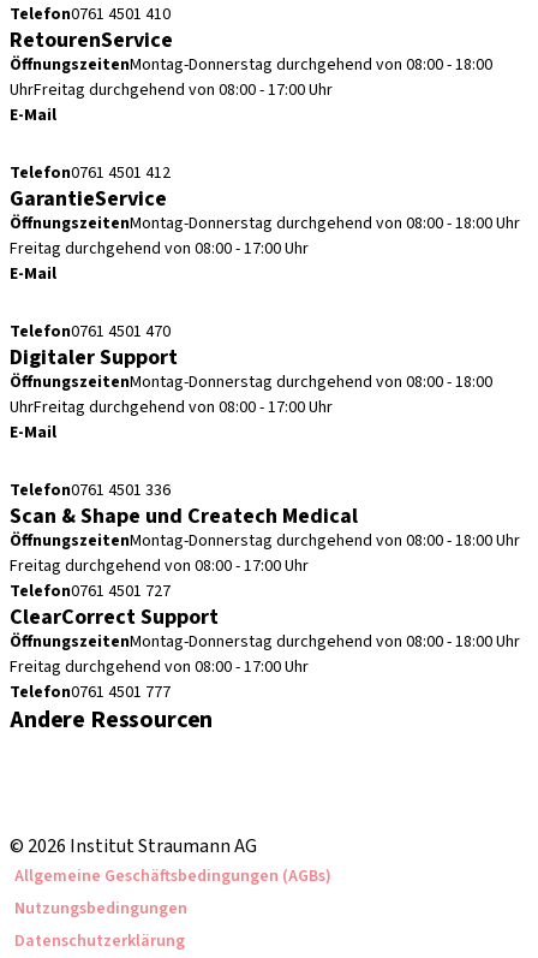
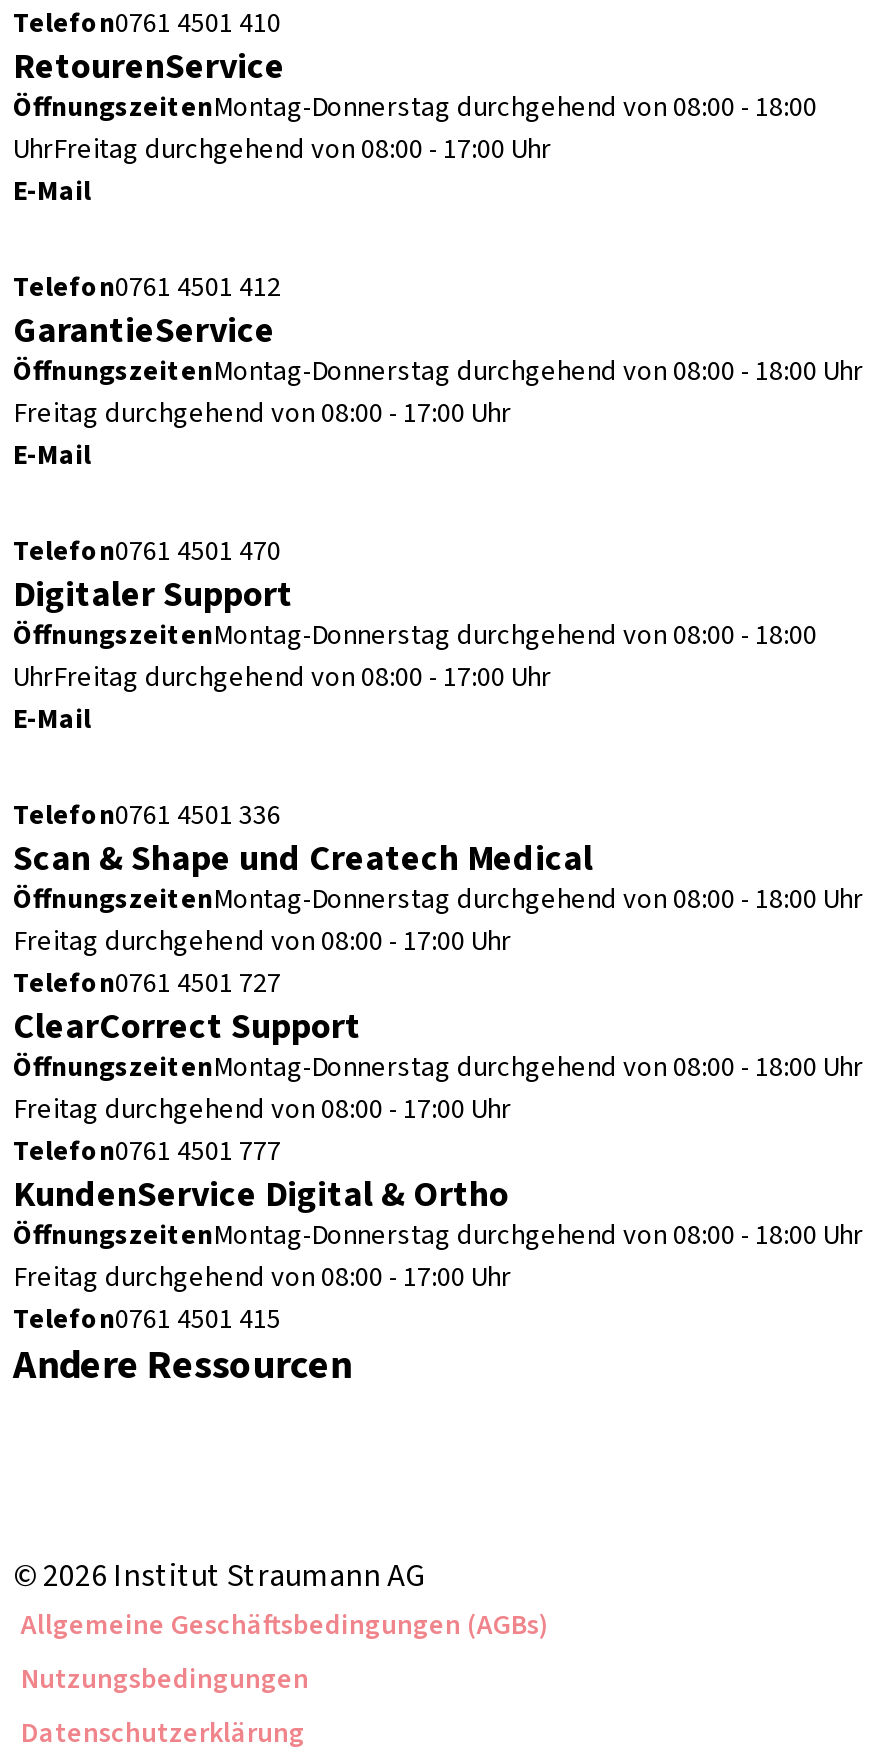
+ KundenService Digital & Ortho
+ ÖffnungszeitenMontag-Donnerstag durchgehend von 08:00 - 18:00 Uhr
+ Freitag durchgehend von 08:00 - 17:00 Uhr
+ Telefon0761 4501 415
